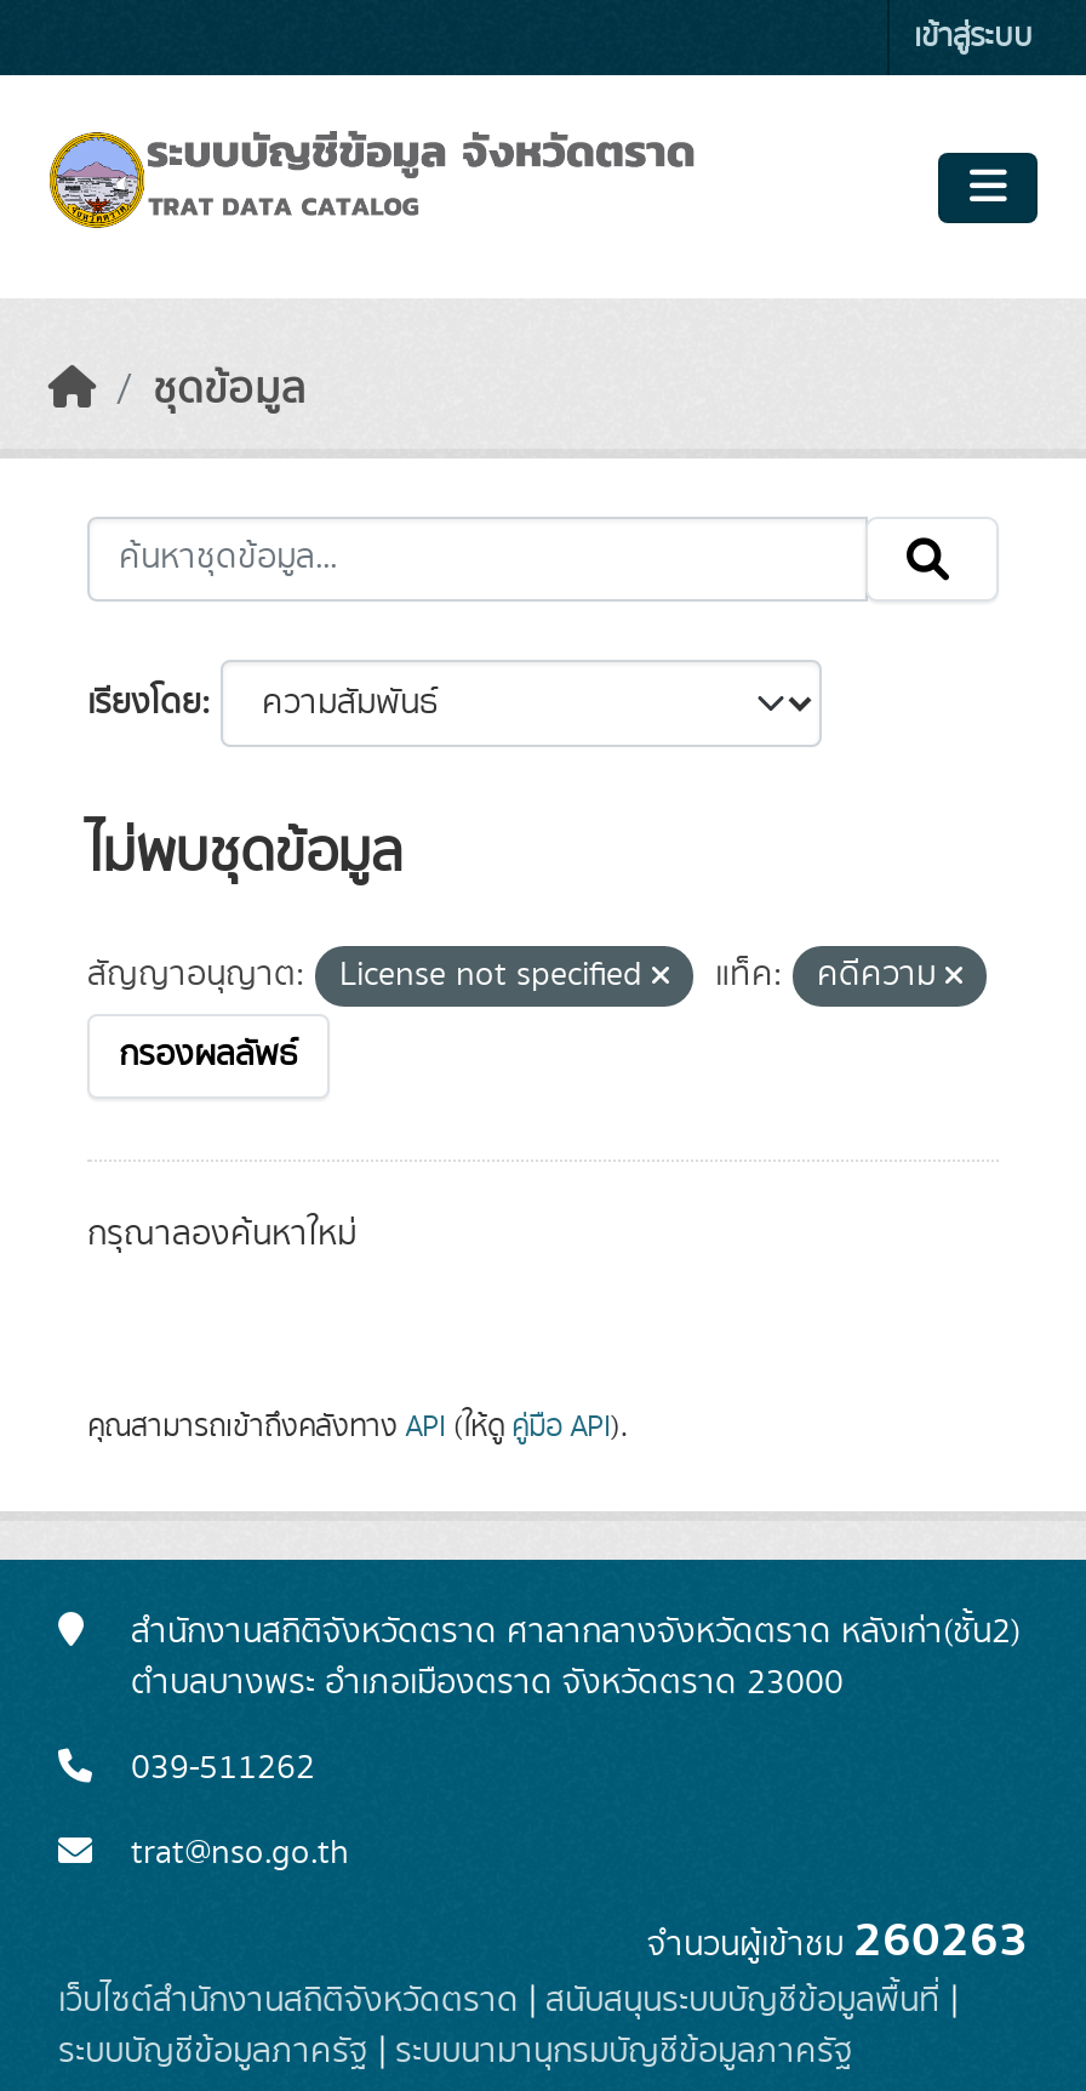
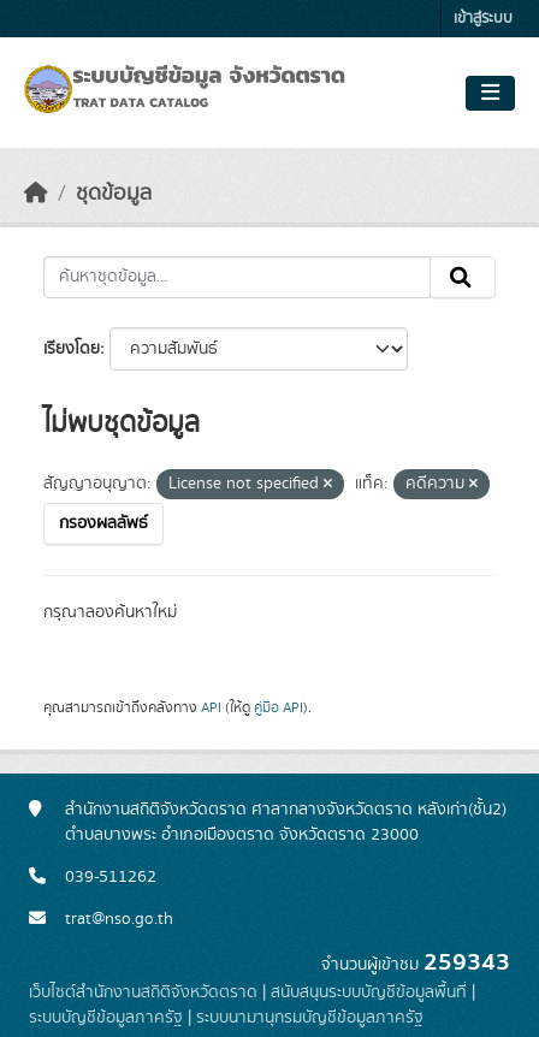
- จำนวนผู้เข้าชม260263
+ จำนวนผู้เข้าชม259343
